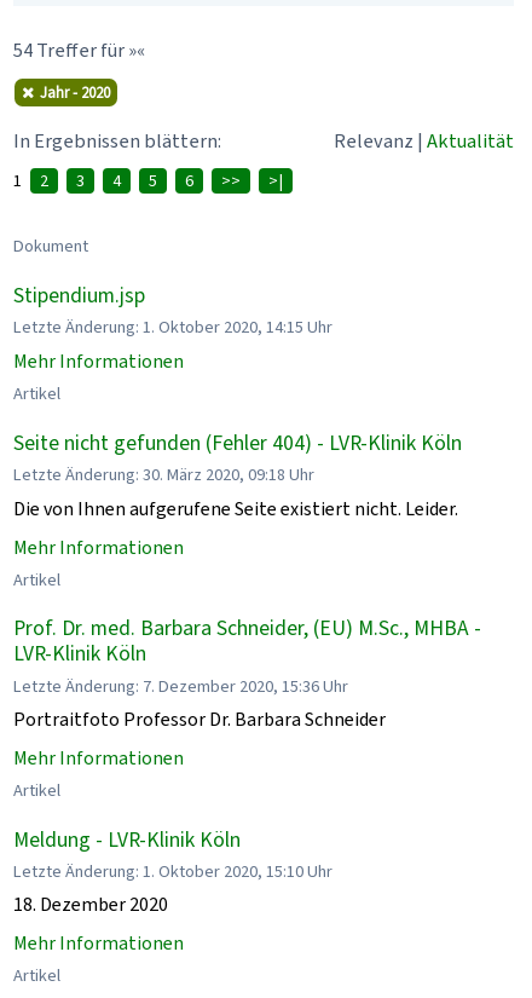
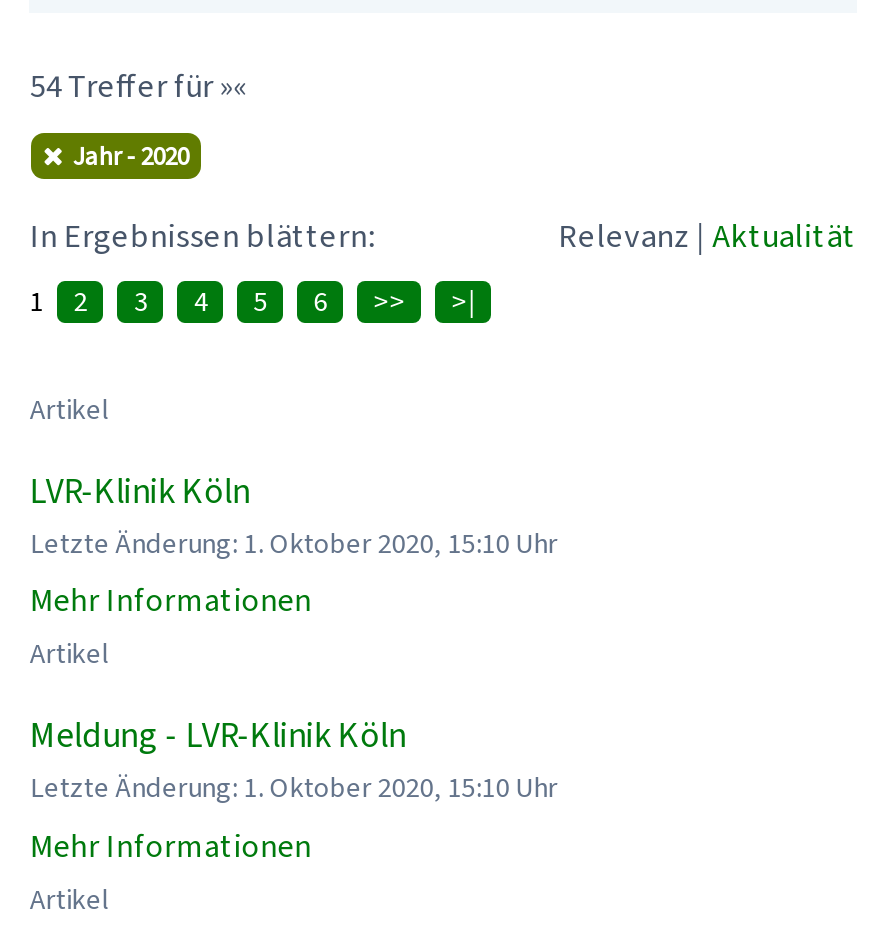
- Dokument
- Stipendium.jsp
- Letzte Änderung: 1. Oktober 2020, 14:15 Uhr
- Mehr Informationen

- Seite nicht gefunden (Fehler 404) - LVR-Klinik Köln
- Letzte Änderung: 30. März 2020, 09:18 Uhr
- Die von Ihnen aufgerufene Seite existiert nicht. Leider.
- Mehr Informationen
- Artikel
- Prof. Dr. med. Barbara Schneider, (EU) M.Sc., MHBA -

- Letzte Änderung: 7. Dezember 2020, 15:36 Uhr
- Portraitfoto Professor Dr. Barbara Schneider
+ Letzte Änderung: 1. Oktober 2020, 15:10 Uhr

- 18. Dezember 2020
